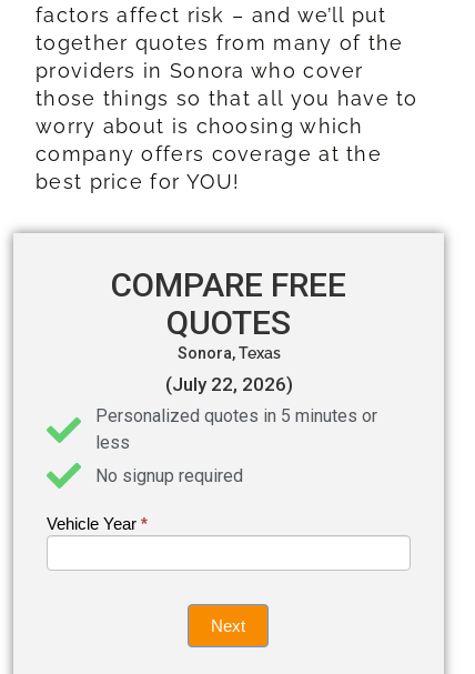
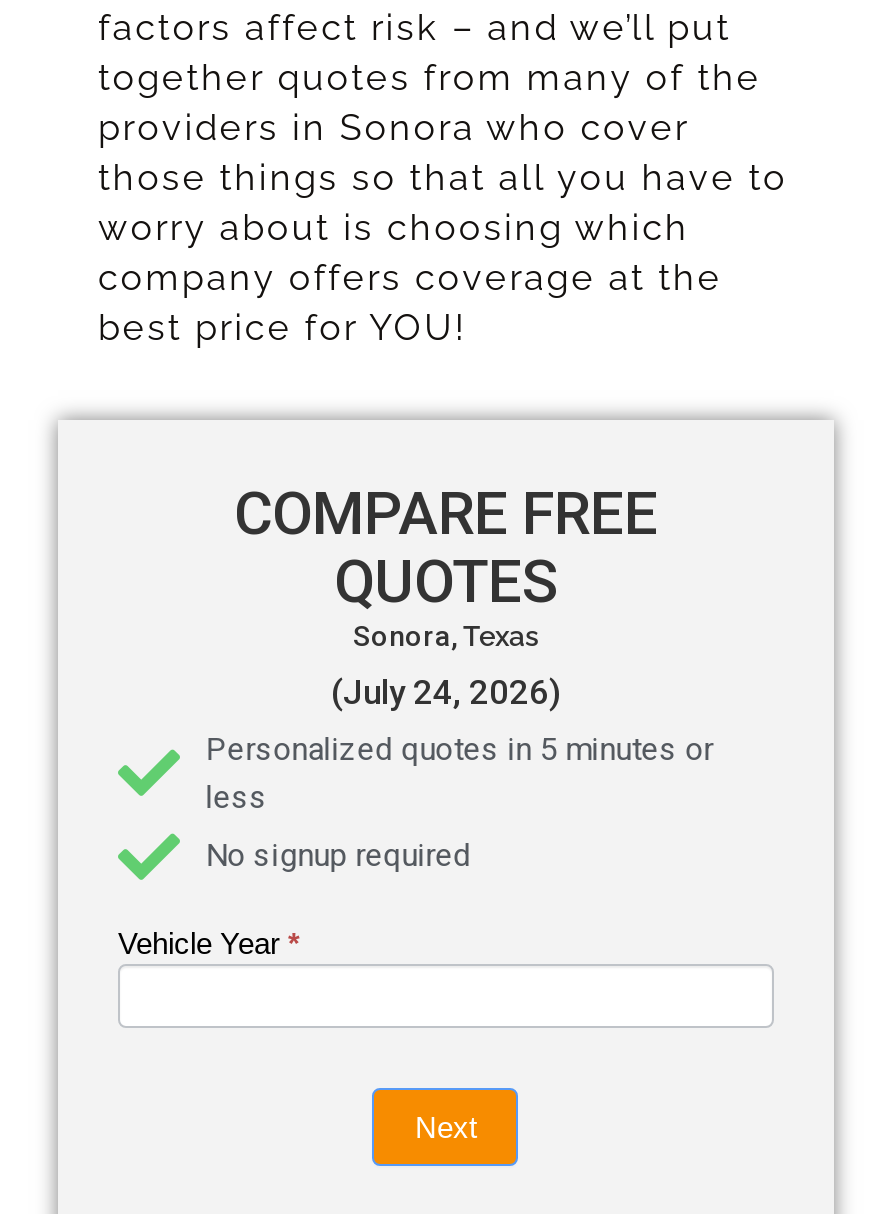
- (July 22, 2026)
+ (July 24, 2026)
